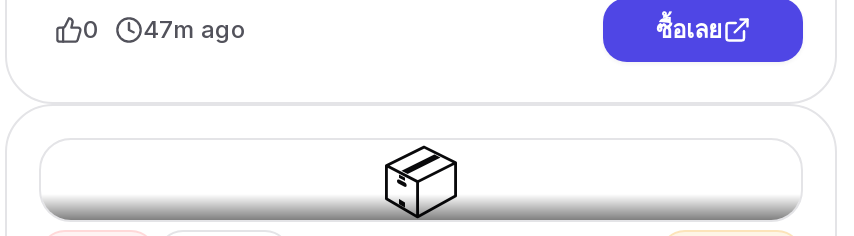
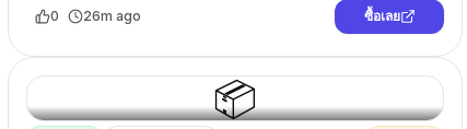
- 0 47m ago
+ 0 26m ago
